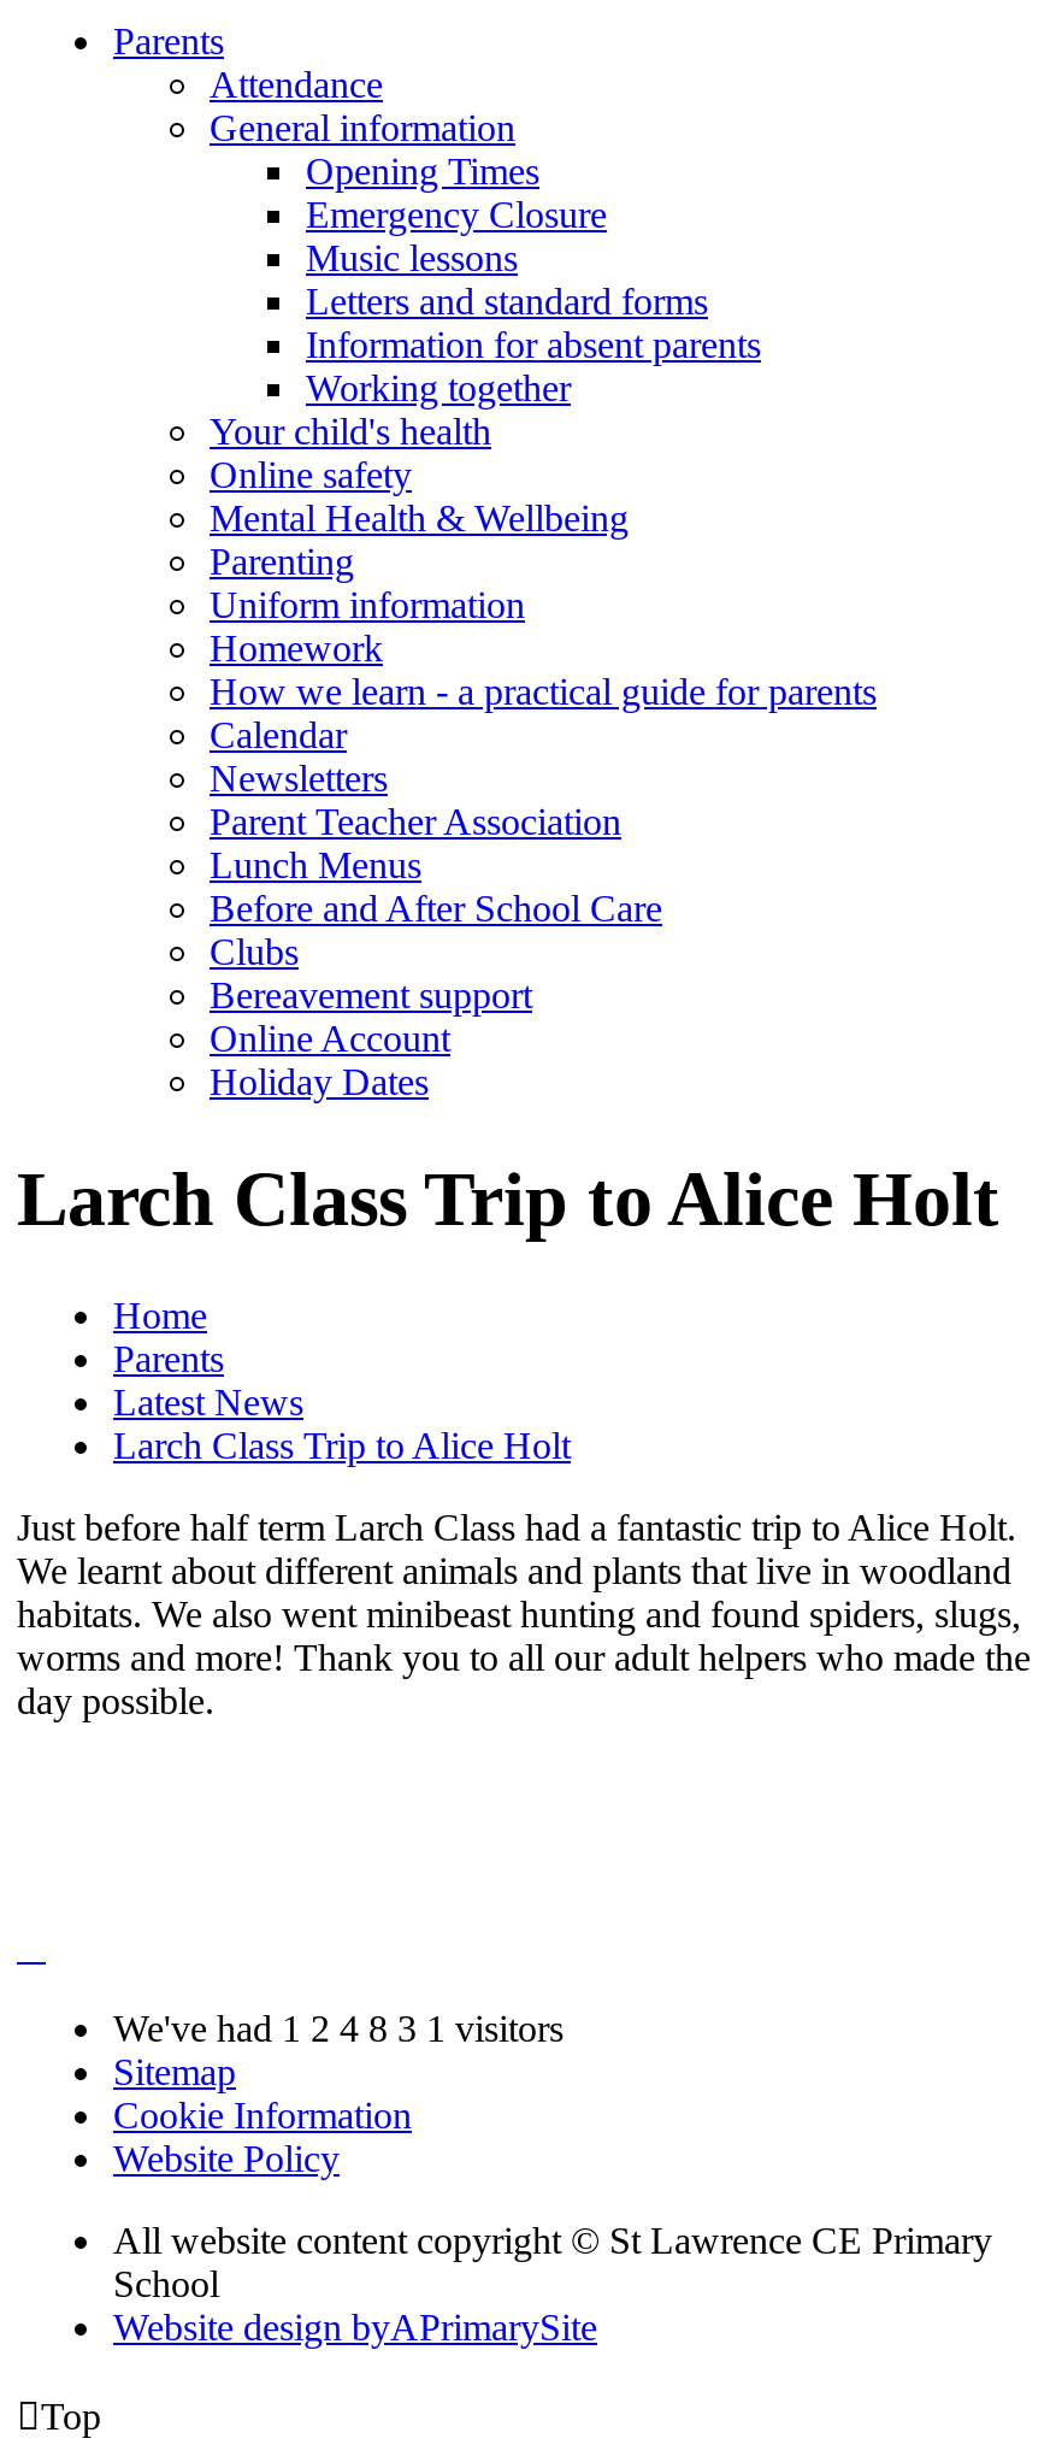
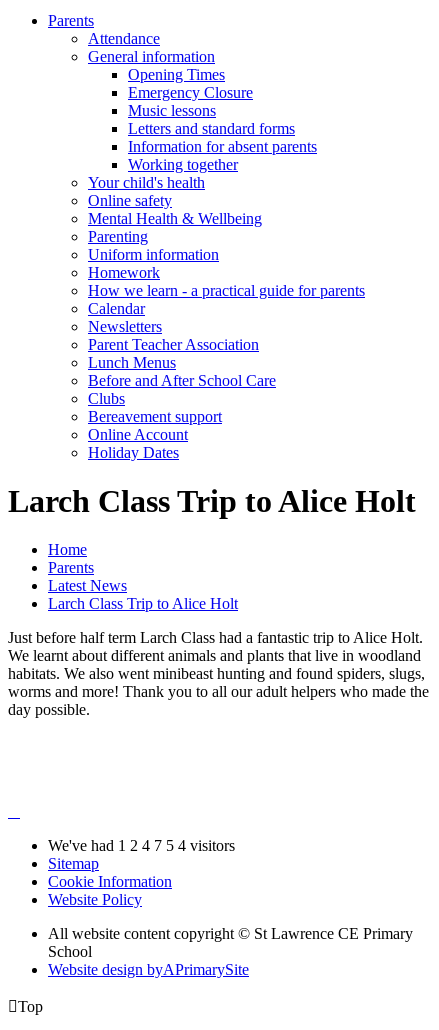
- We've had 1 2 4 8 3 1 visitors
+ We've had 1 2 4 7 5 4 visitors
